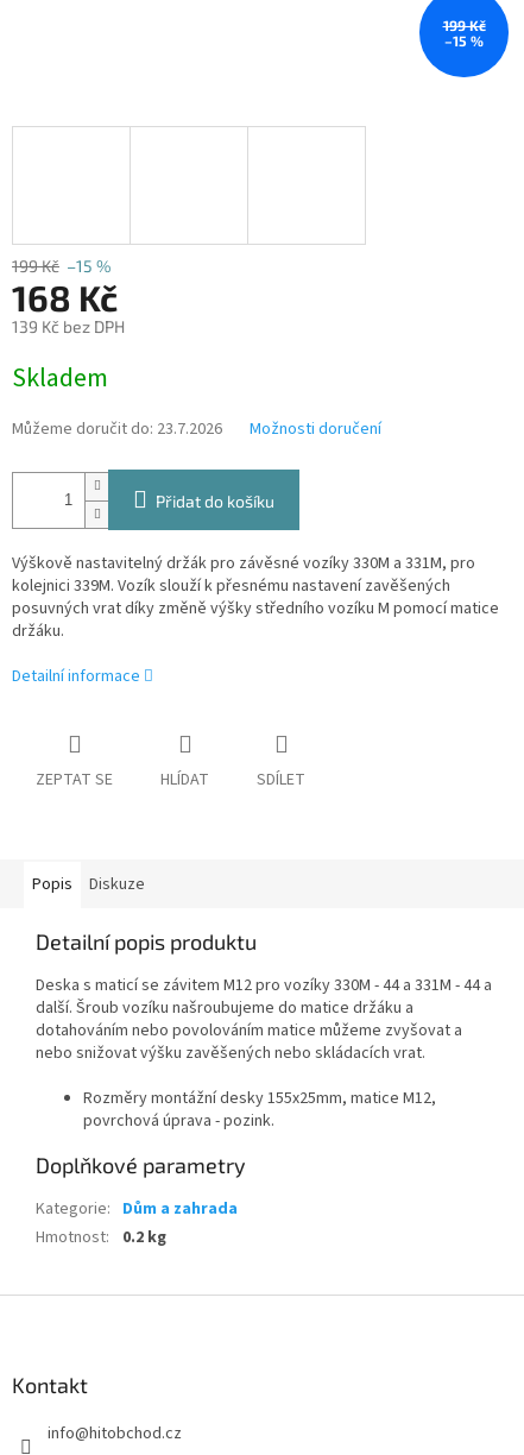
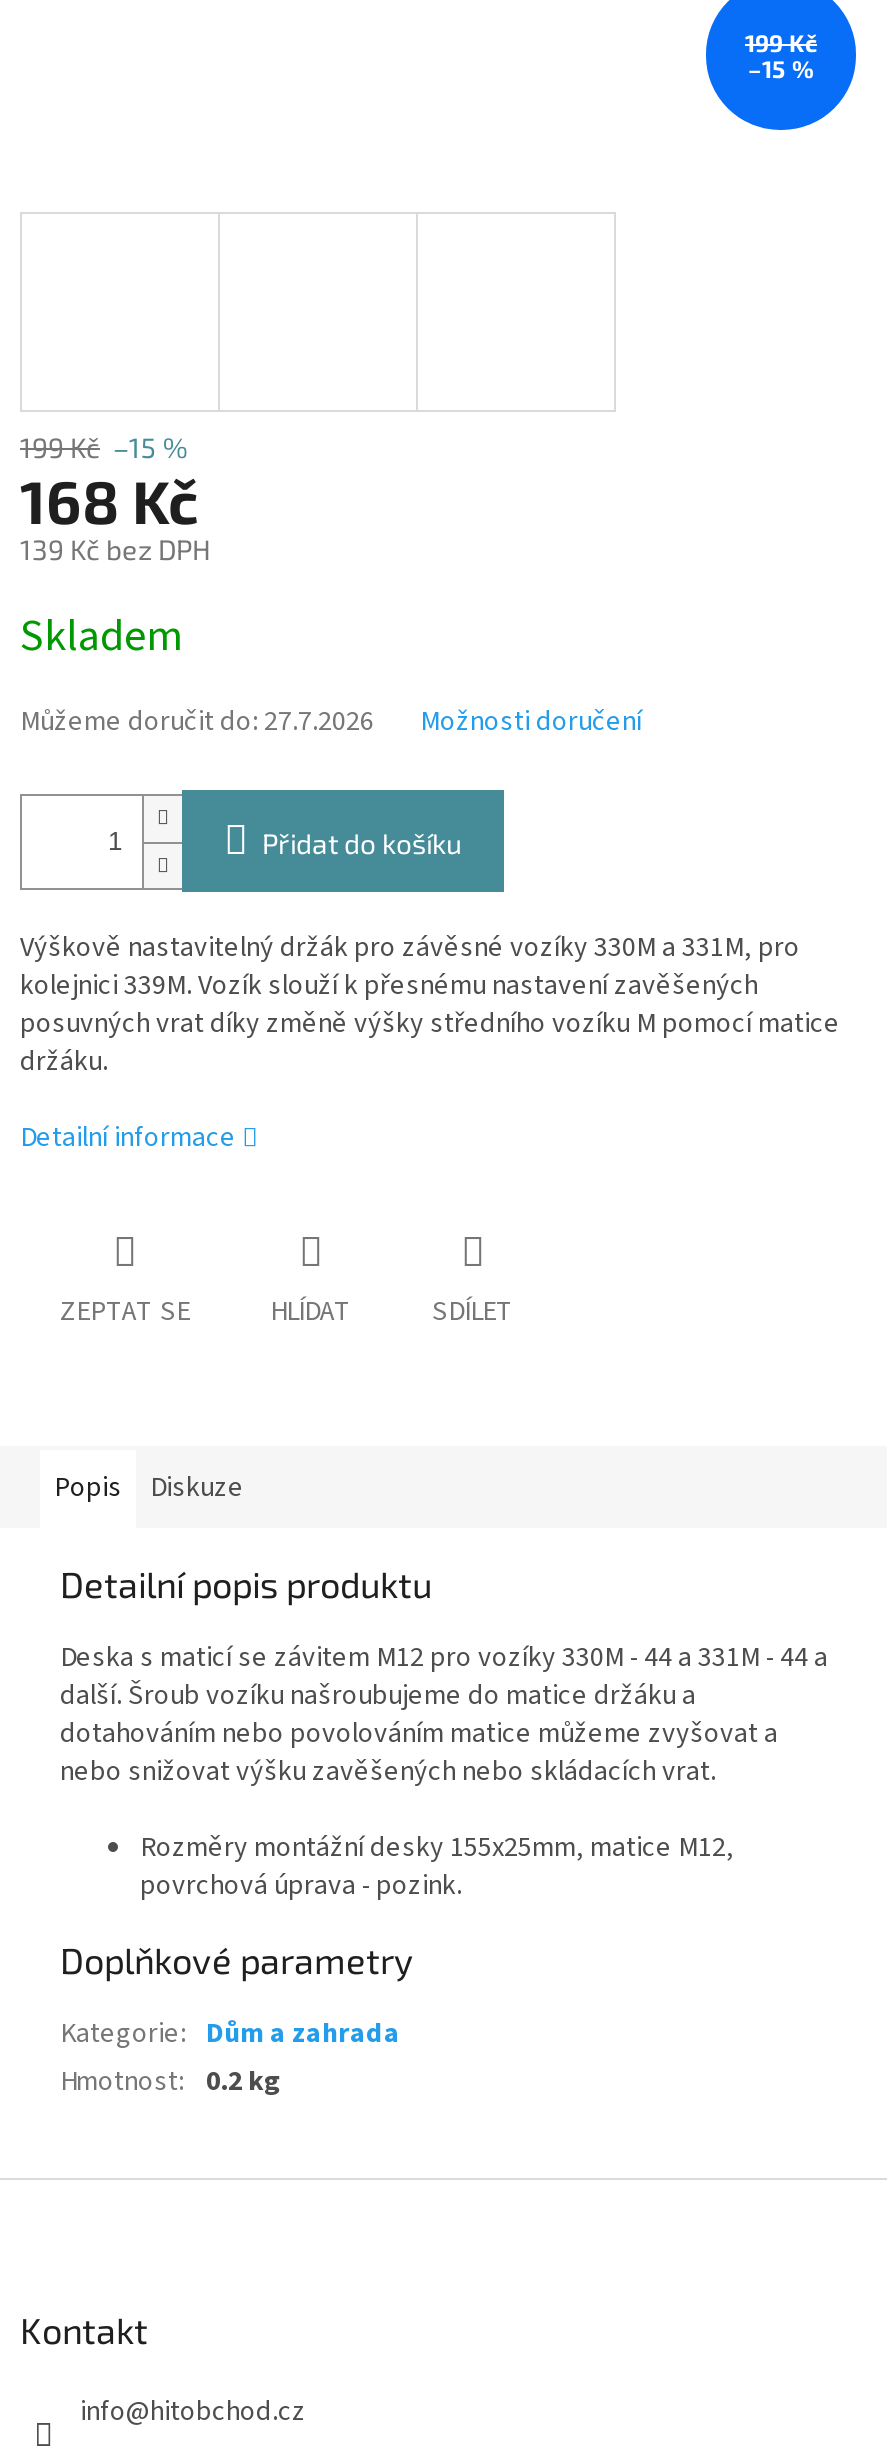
- Můžeme doručit do: 23.7.2026
+ Můžeme doručit do: 27.7.2026
